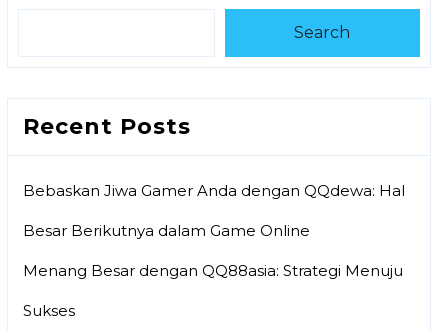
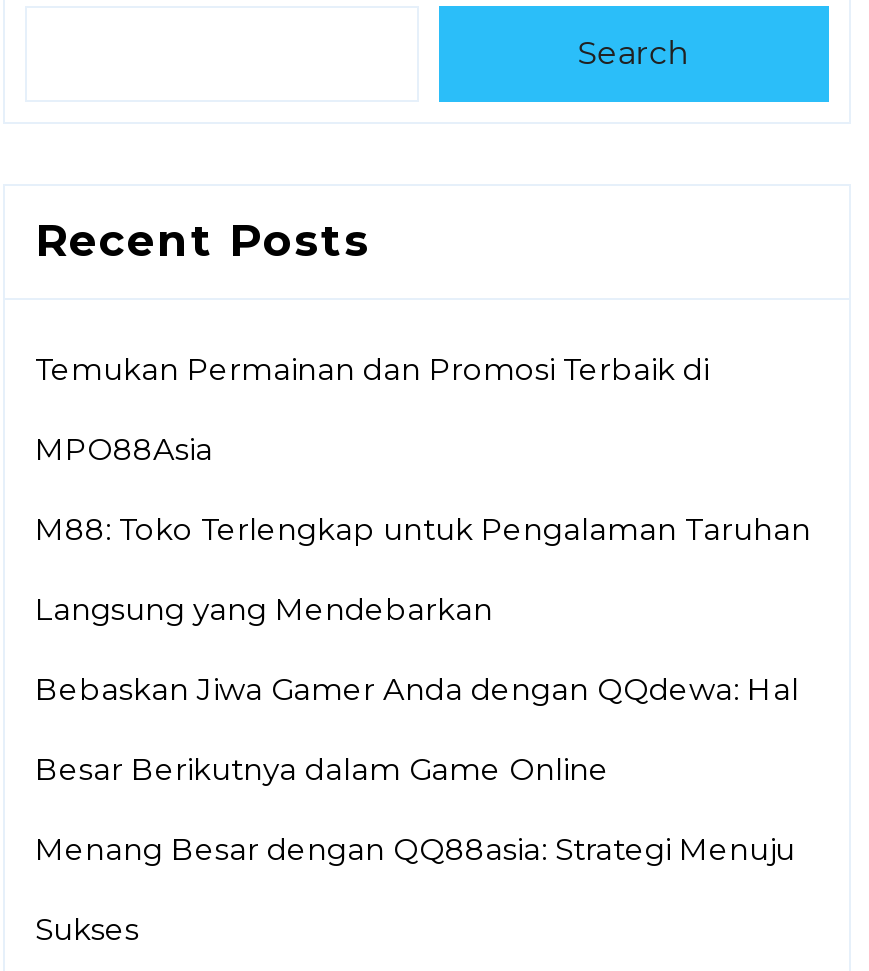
+ Temukan Permainan dan Promosi Terbaik di
+ MPO88Asia
+ M88: Toko Terlengkap untuk Pengalaman Taruhan
+ Langsung yang Mendebarkan
